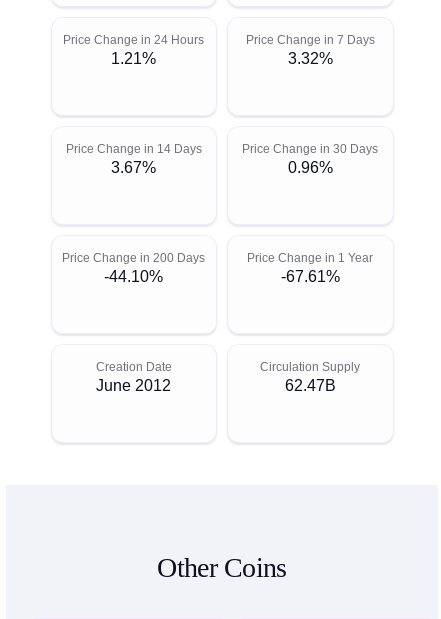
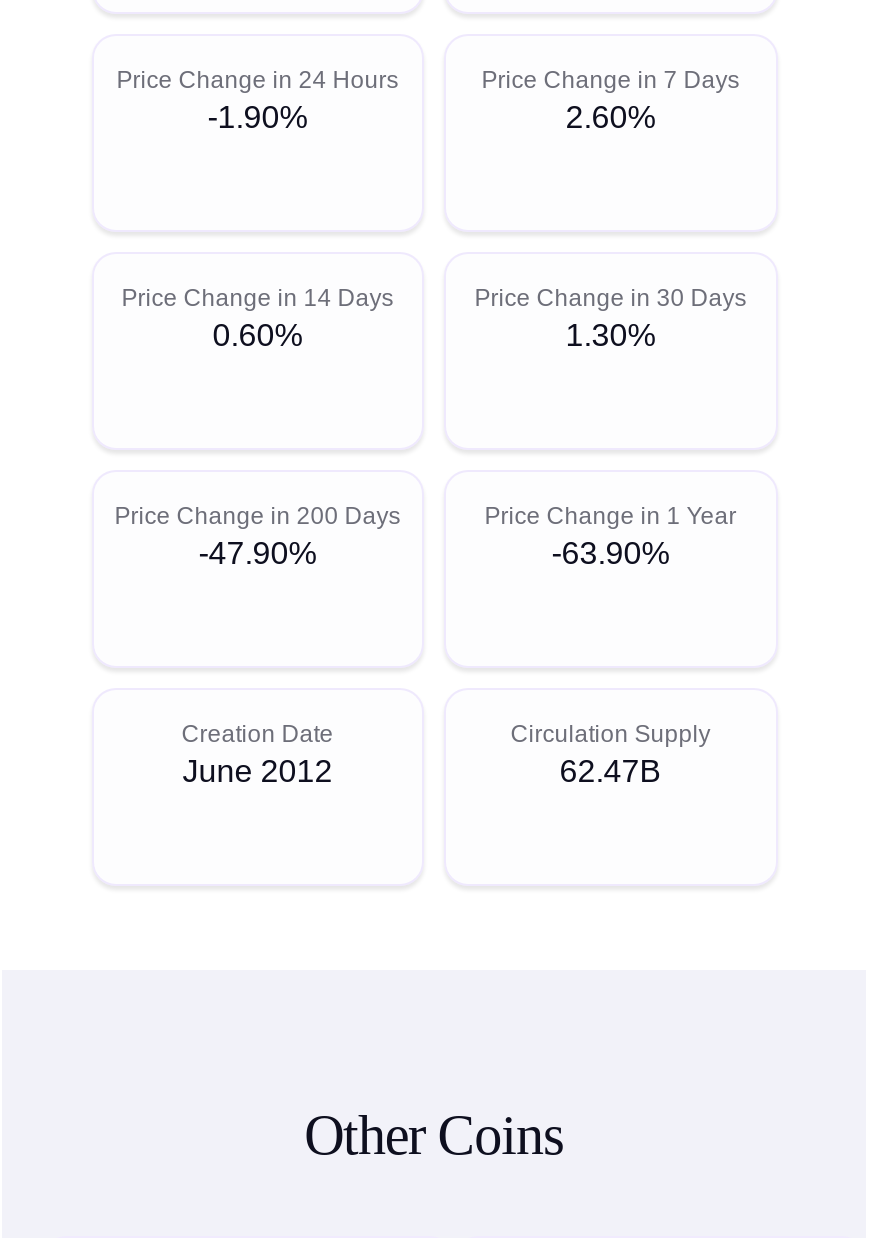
- 1.21%
+ -1.90%

- 3.32%
+ 2.60%

- 3.67%
+ 0.60%

- 0.96%
+ 1.30%

- -44.10%
+ -47.90%

- -67.61%
+ -63.90%
